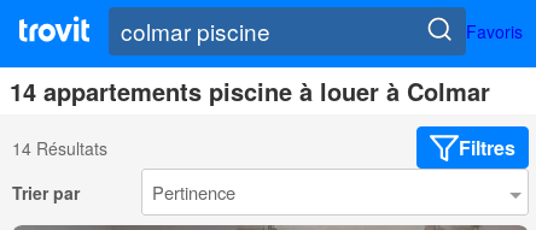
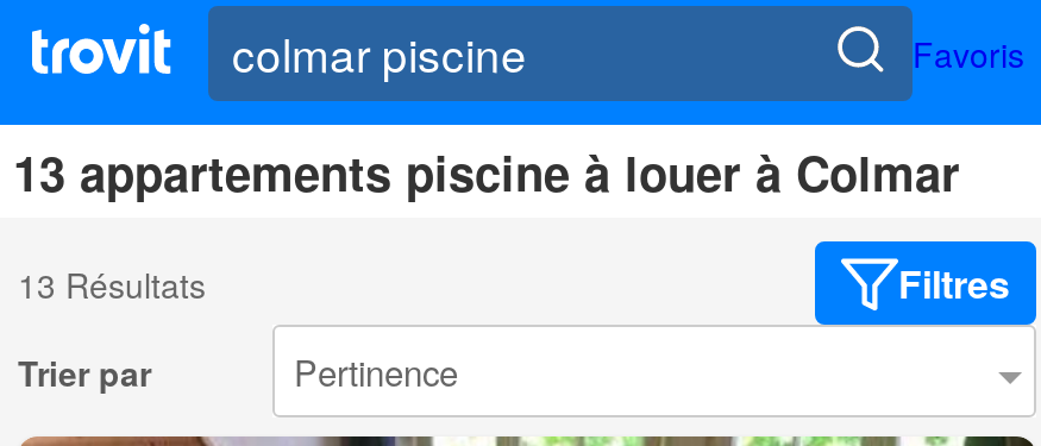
- 14 appartements piscine à louer à Colmar
+ 13 appartements piscine à louer à Colmar

- 14 Résultats
+ 13 Résultats
